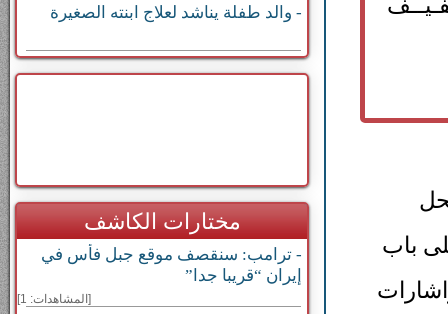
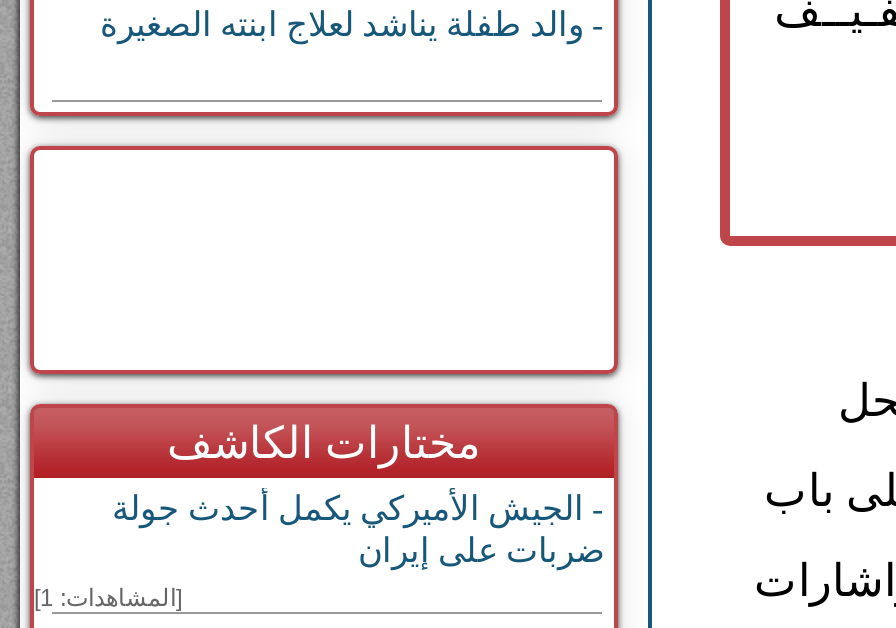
- - ترامب: سنقصف موقع جبل فأس في
- إيران “قريبا جدا”
+ - الجيش الأميركي يكمل أحدث جولة
+ ضربات على إيران
